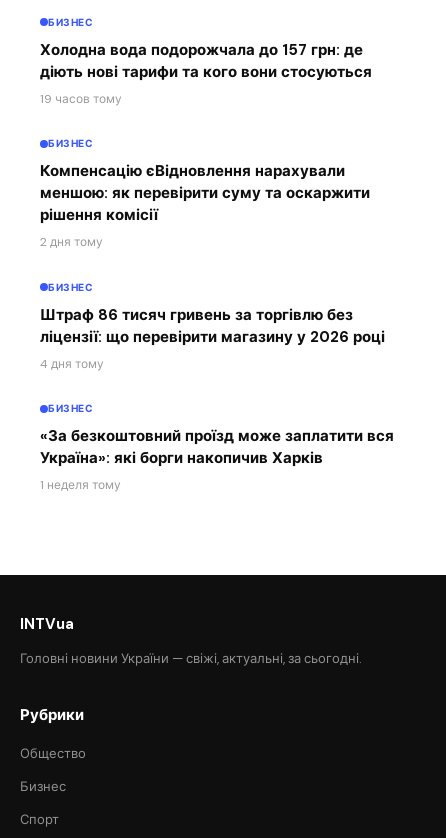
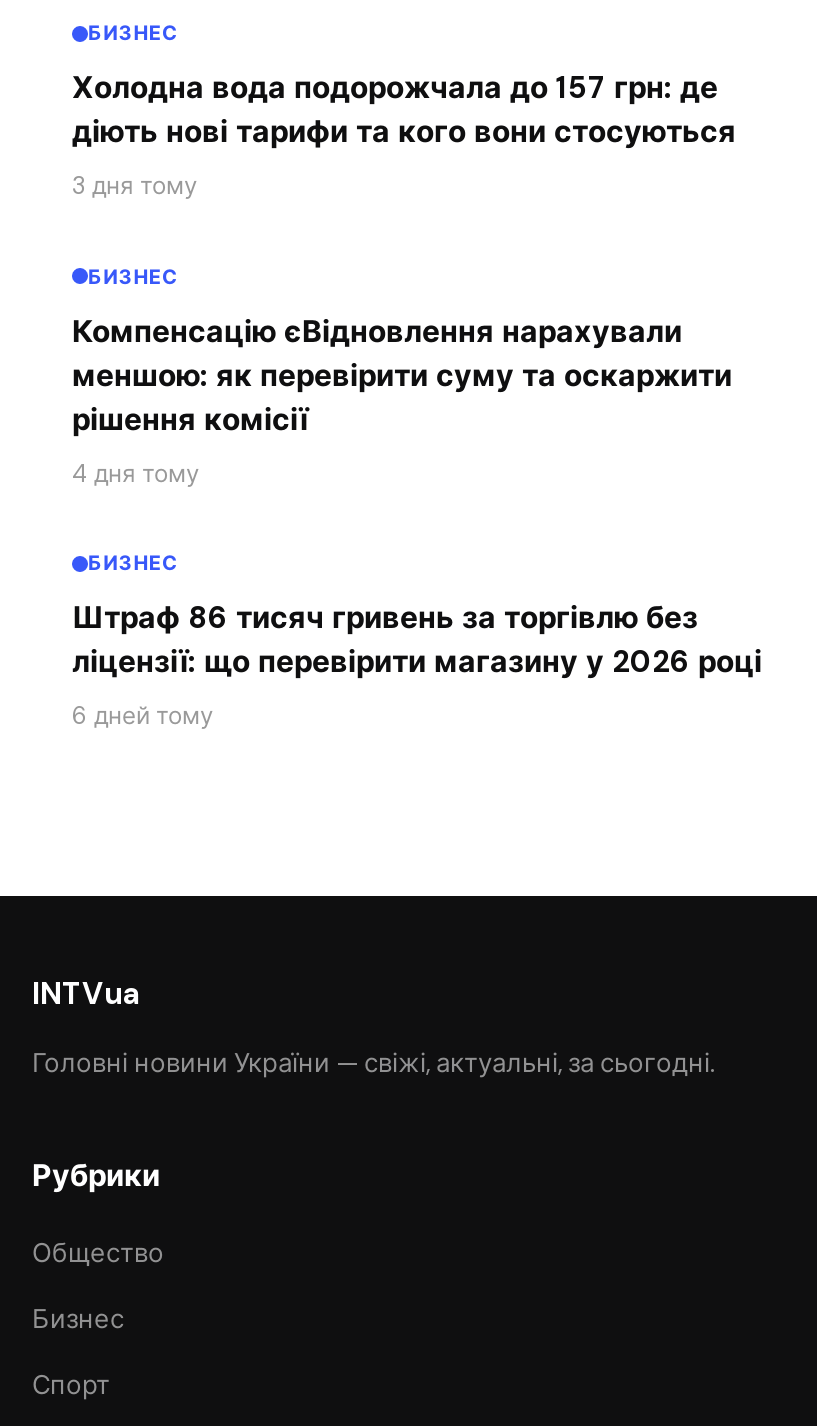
- 19 часов тому
+ 3 дня тому

- 2 дня тому
+ 4 дня тому

- 4 дня тому
- БИЗНЕС
- «За безкоштовний проїзд може заплатити вся
- Україна»: які борги накопичив Харків
- 1 неделя тому
+ 6 дней тому
